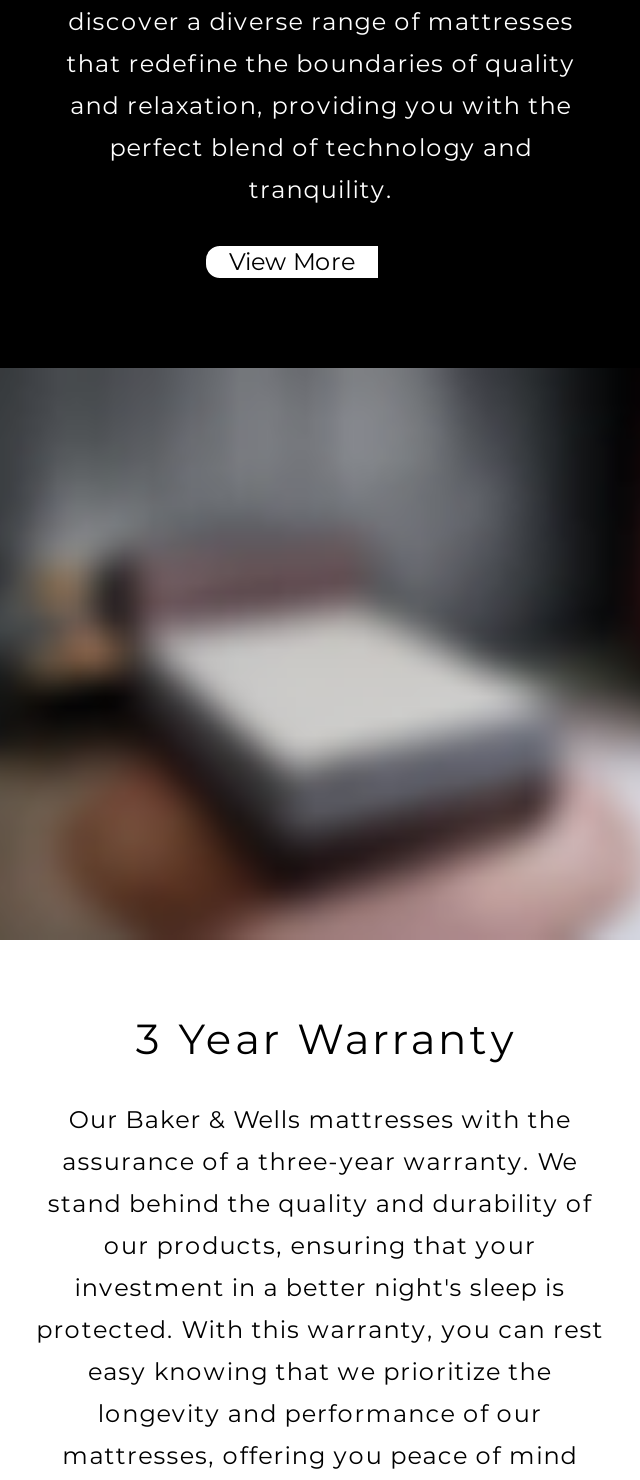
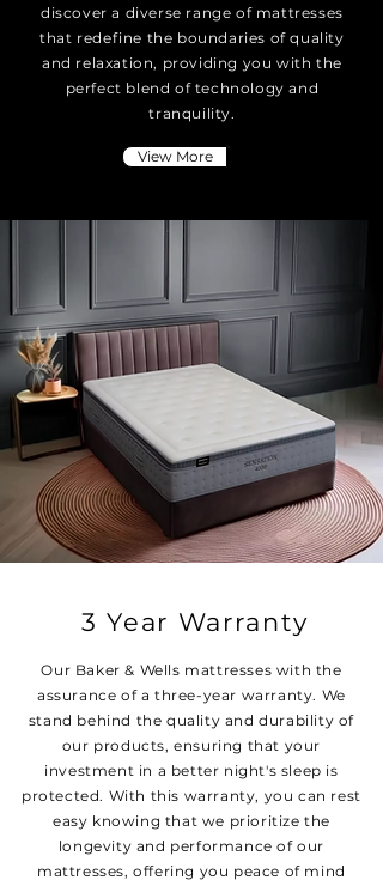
- [image]
+ [image]
